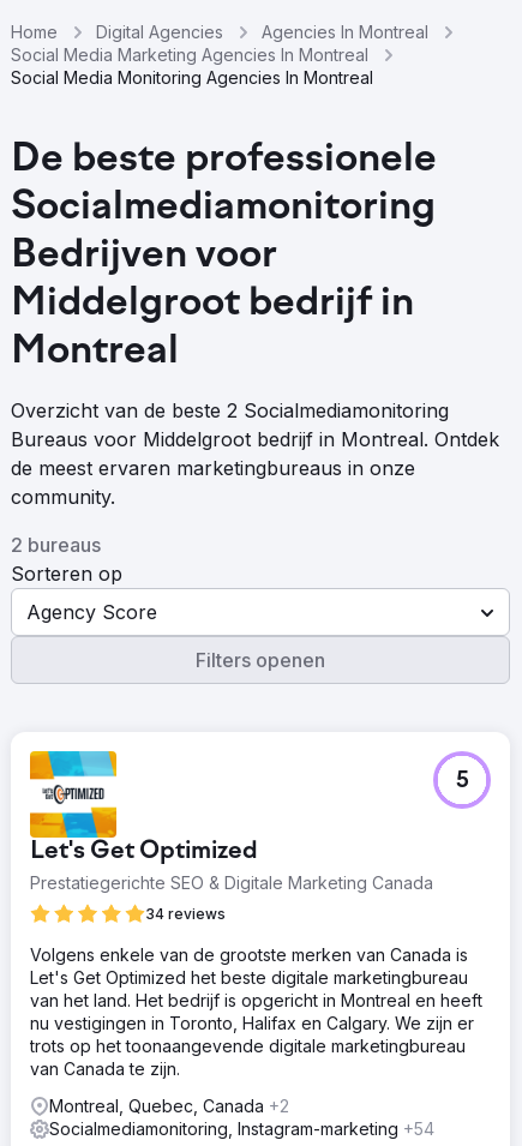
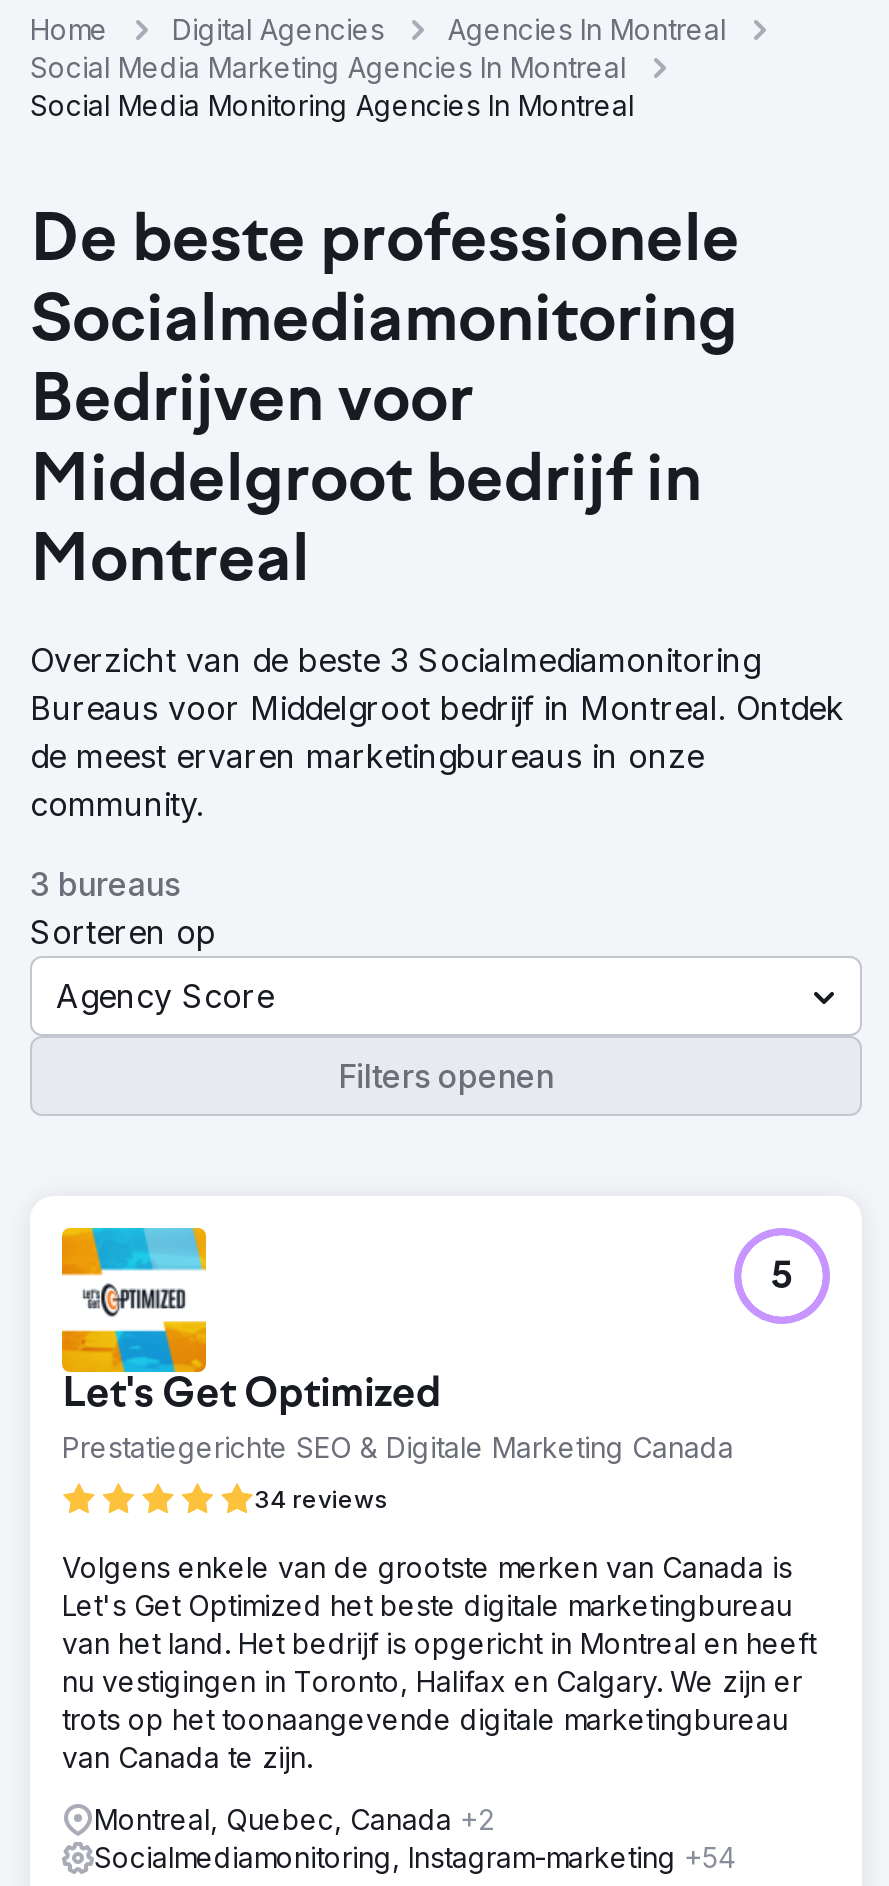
- Overzicht van de beste 2 Socialmediamonitoring
+ Overzicht van de beste 3 Socialmediamonitoring

- 2 bureaus
+ 3 bureaus
